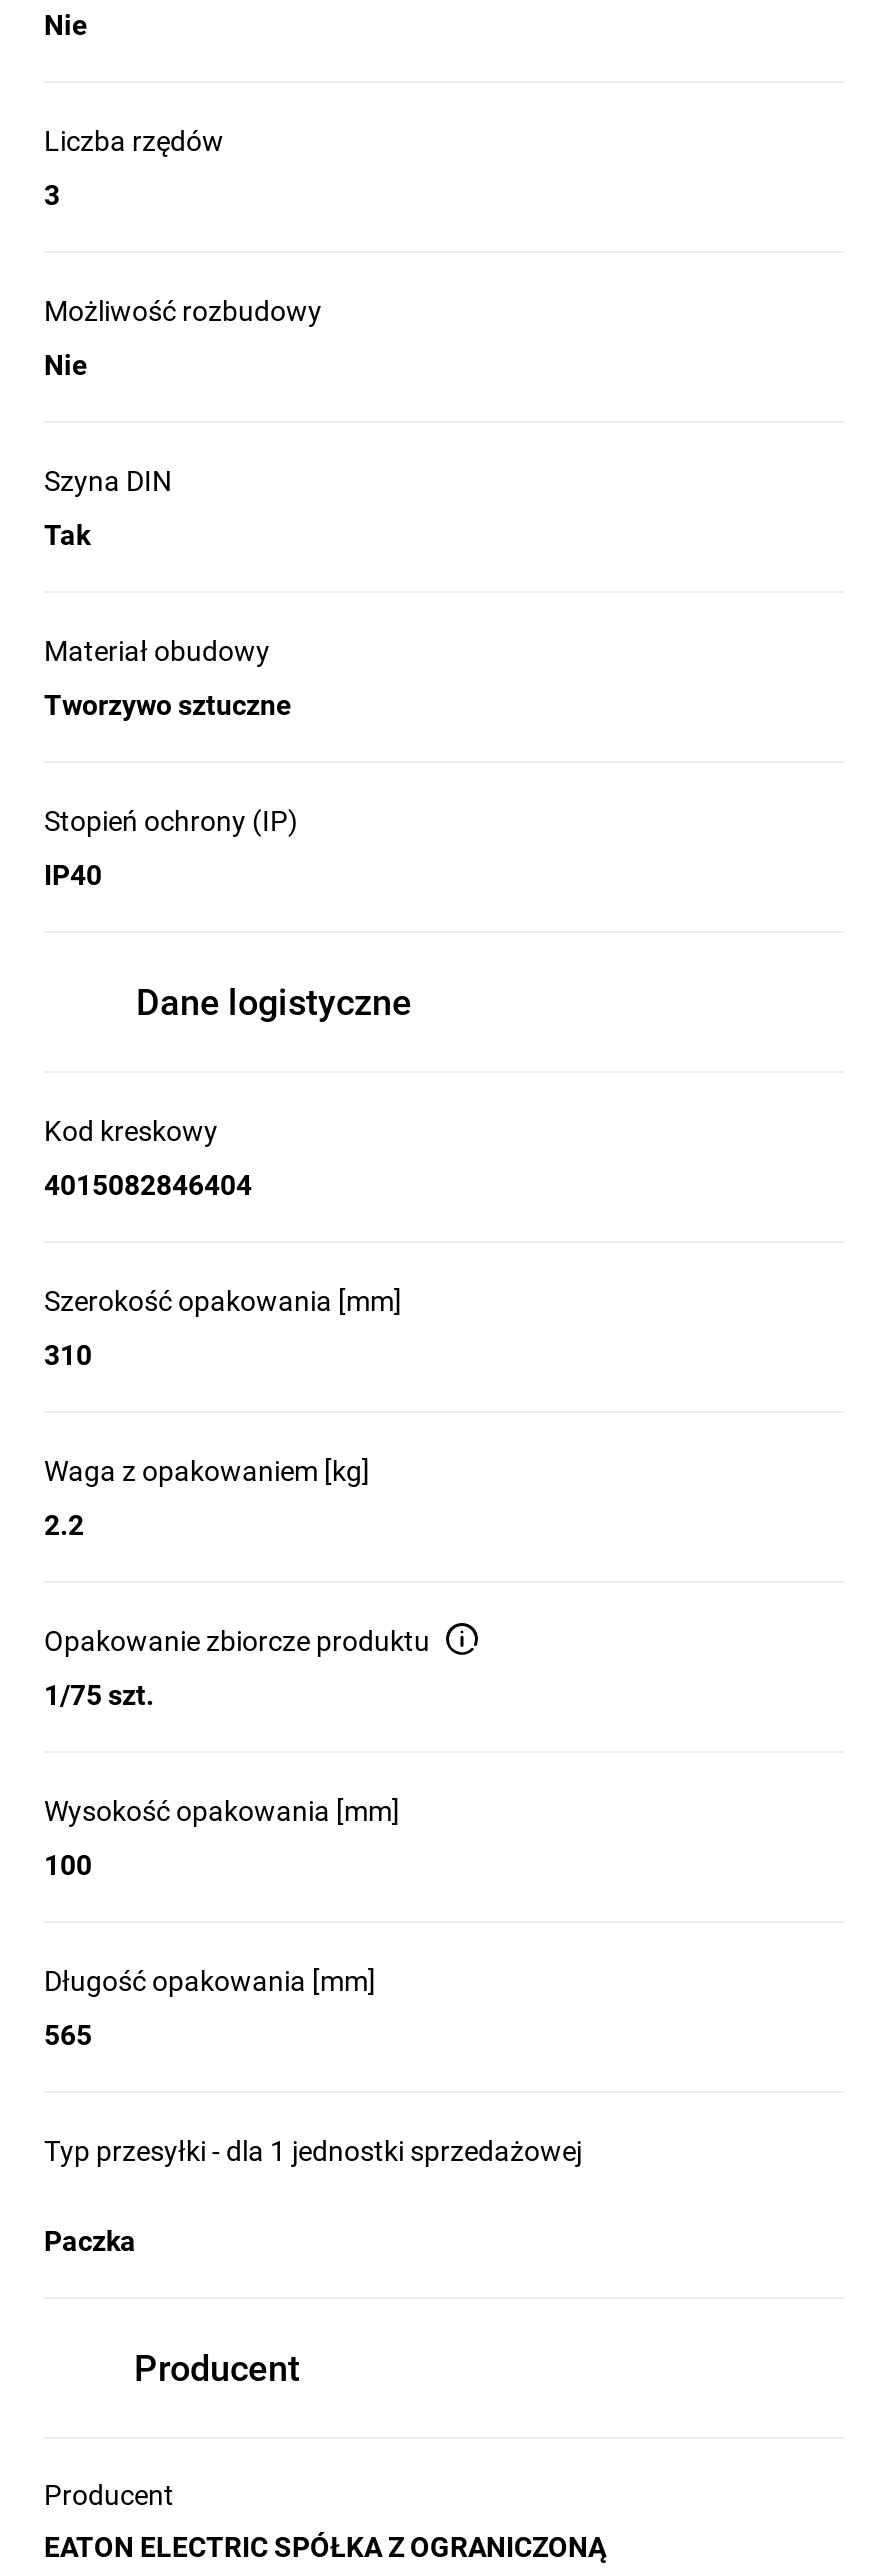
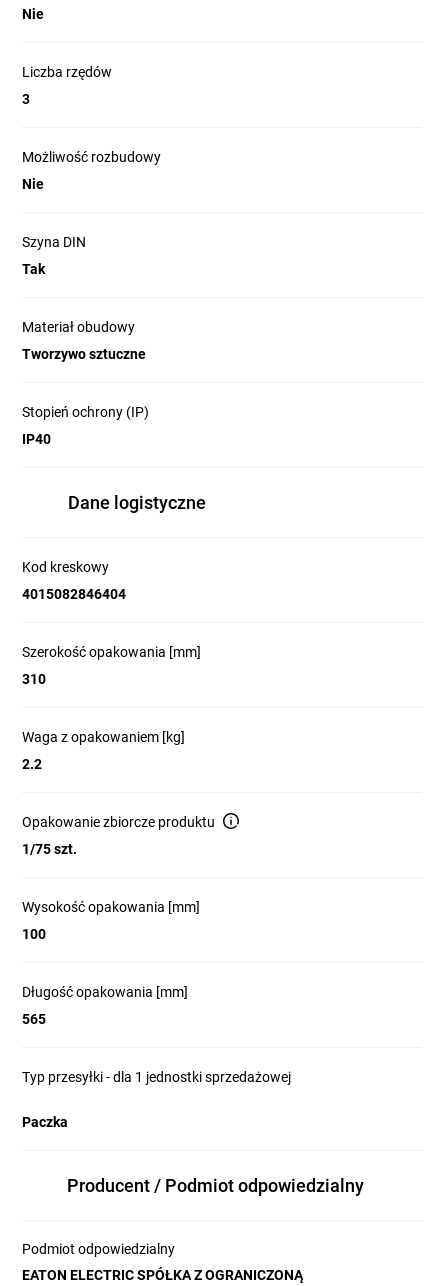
- Producent
+ Producent / Podmiot odpowiedzialny

- Producent
+ Podmiot odpowiedzialny
